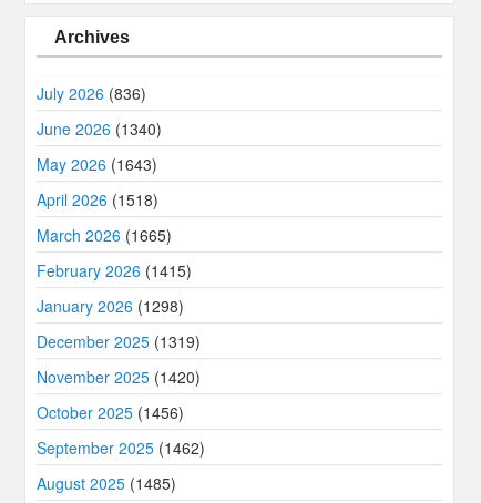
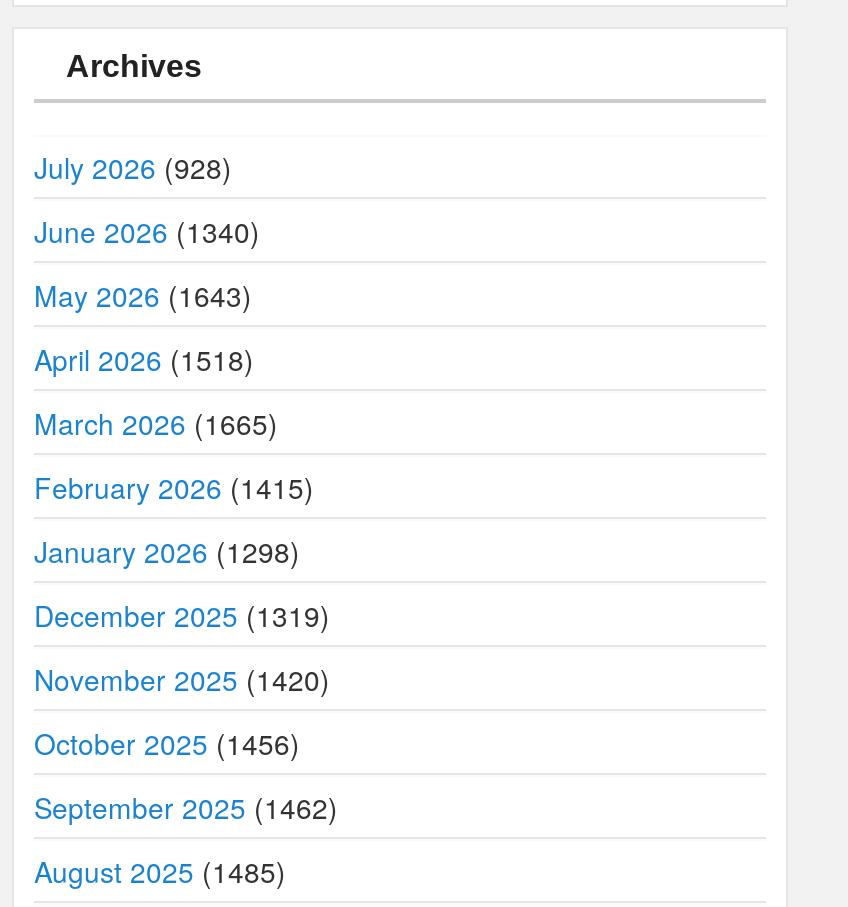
- July 2026 (836)
+ July 2026 (928)
